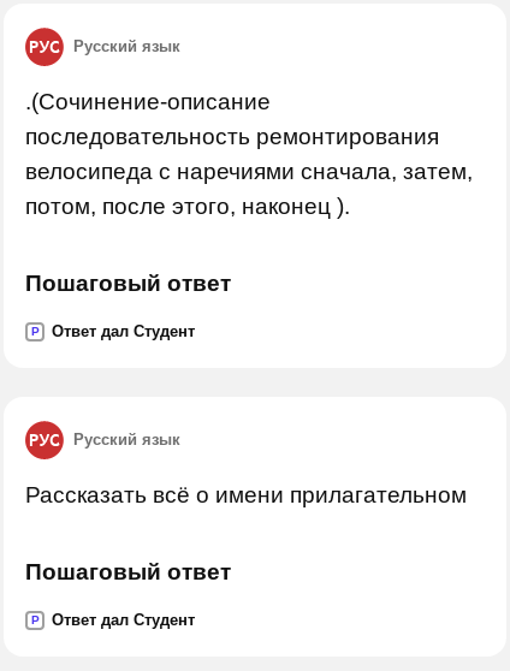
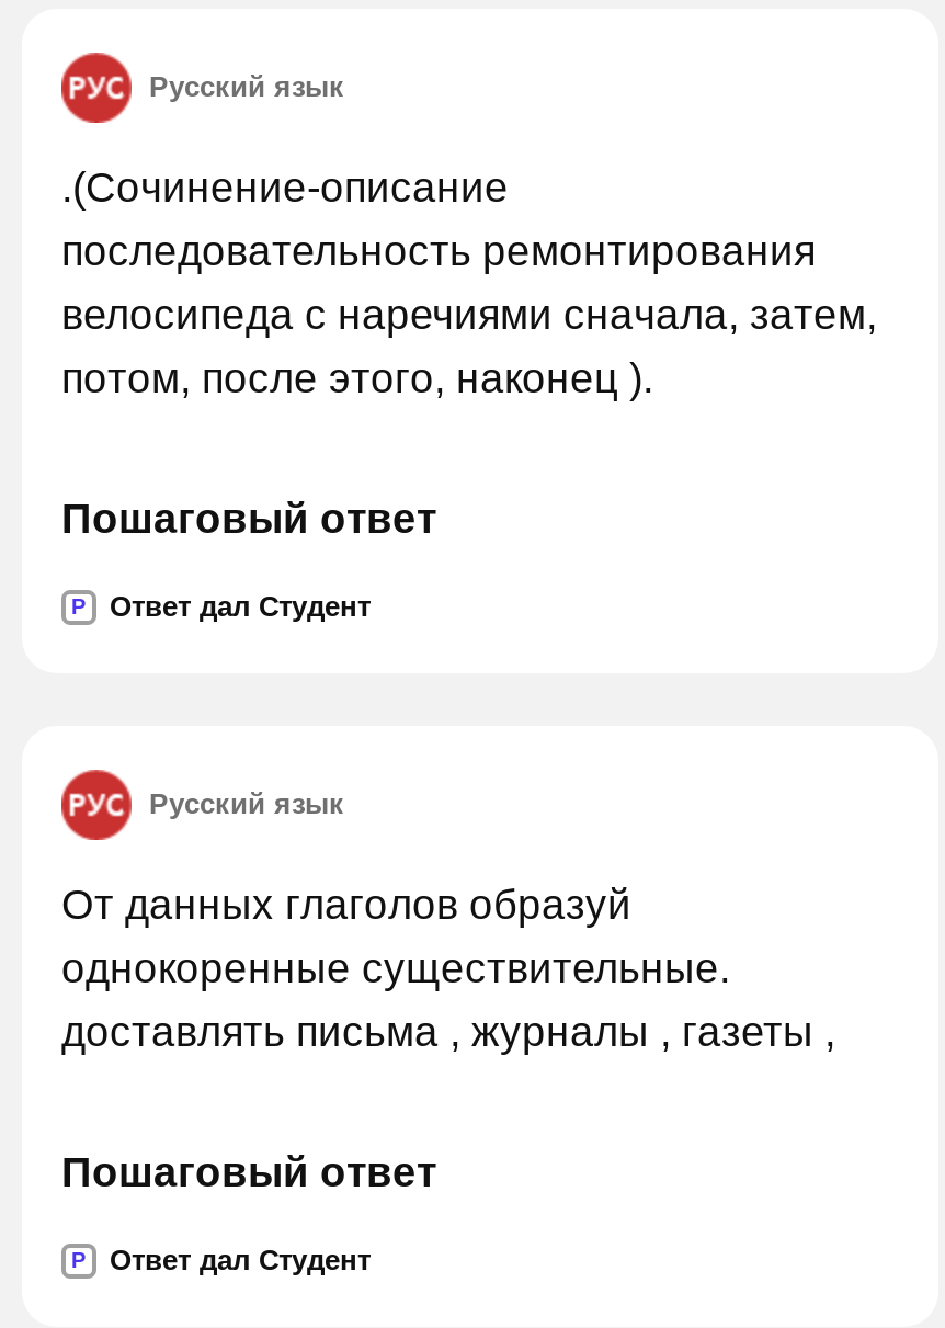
- Рассказать всё о имени прилагательном
+ От данных глаголов образуй
+ однокоренные существительные.
+ доставлять письма , журналы , газеты ,
